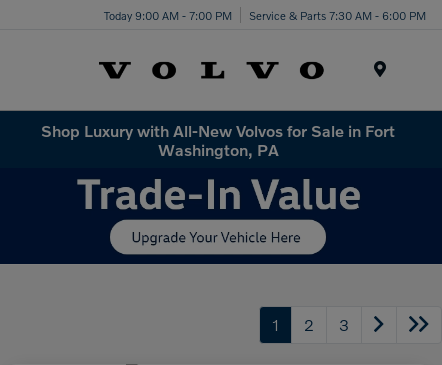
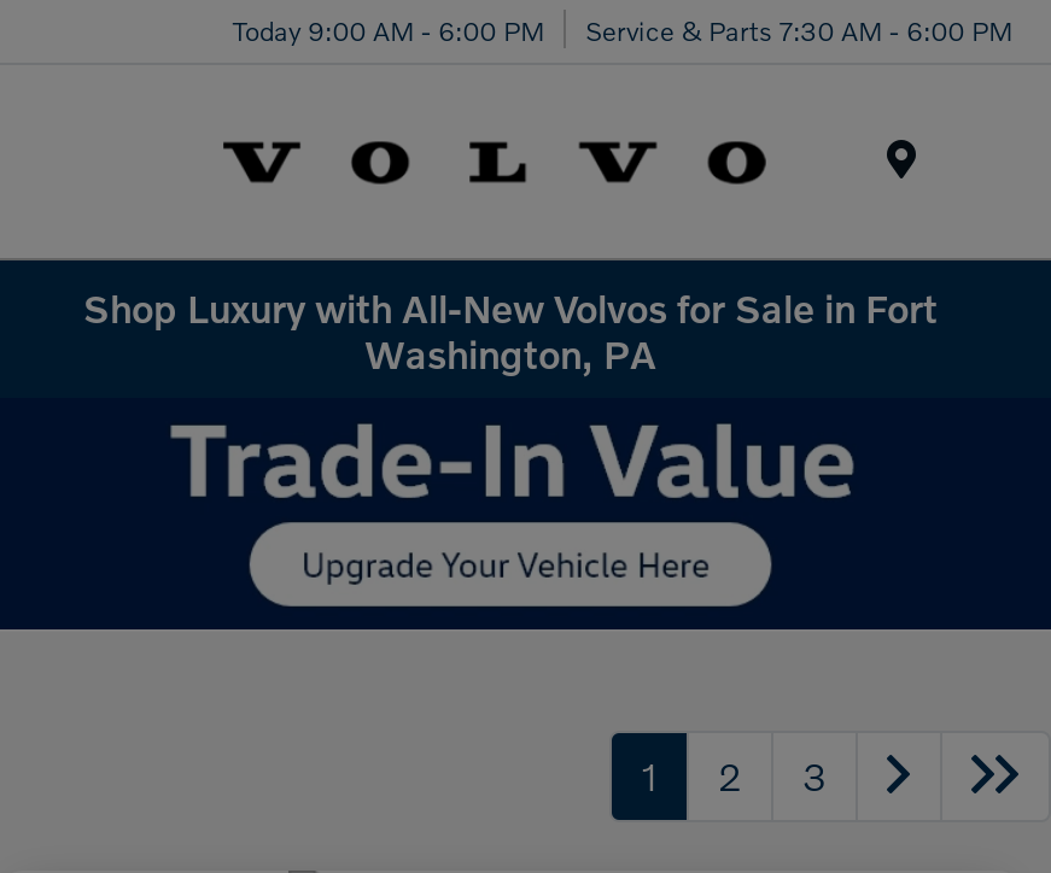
- Today 9:00 AM - 7:00 PM Service & Parts 7:30 AM - 6:00 PM
+ Today 9:00 AM - 6:00 PM Service & Parts 7:30 AM - 6:00 PM
